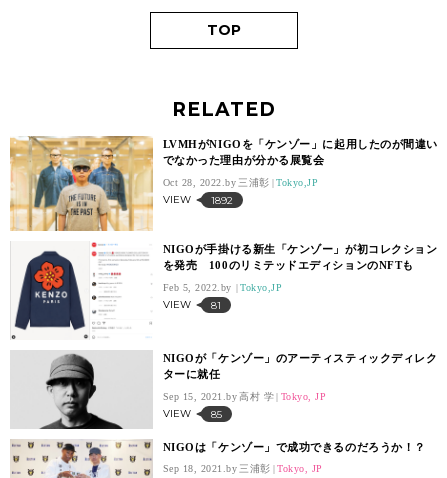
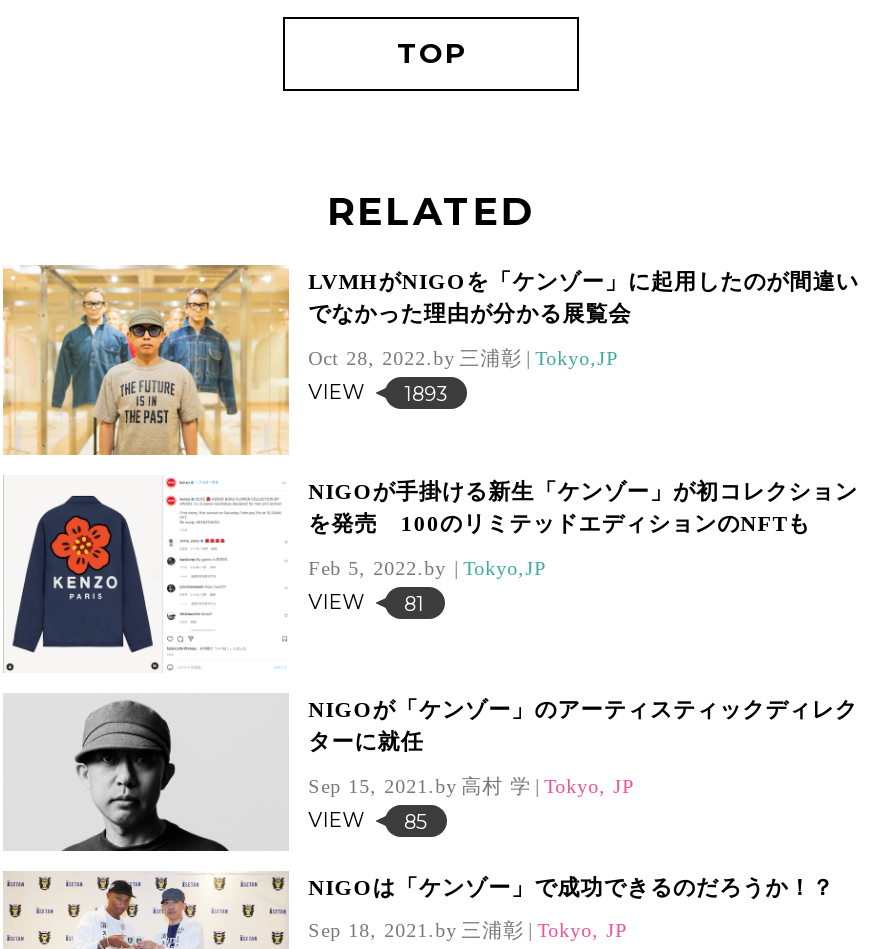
- VIEW 1892
+ VIEW 1893
